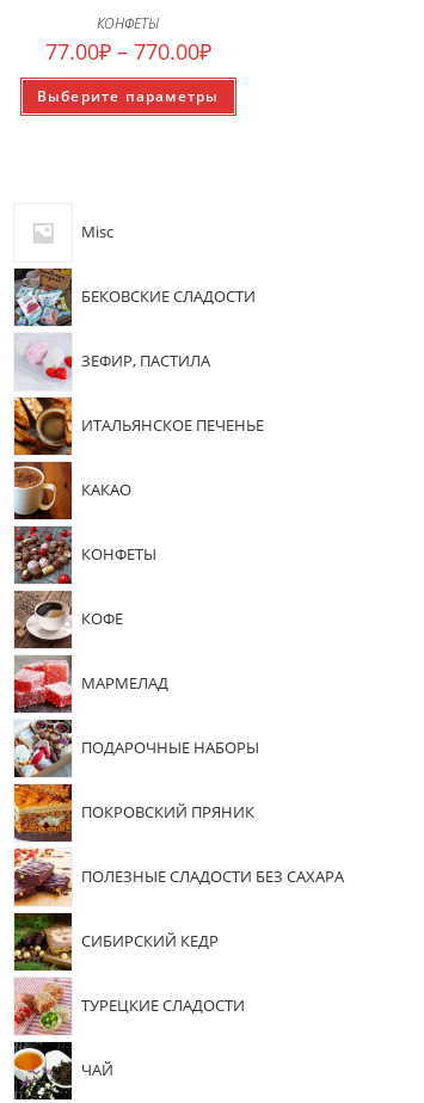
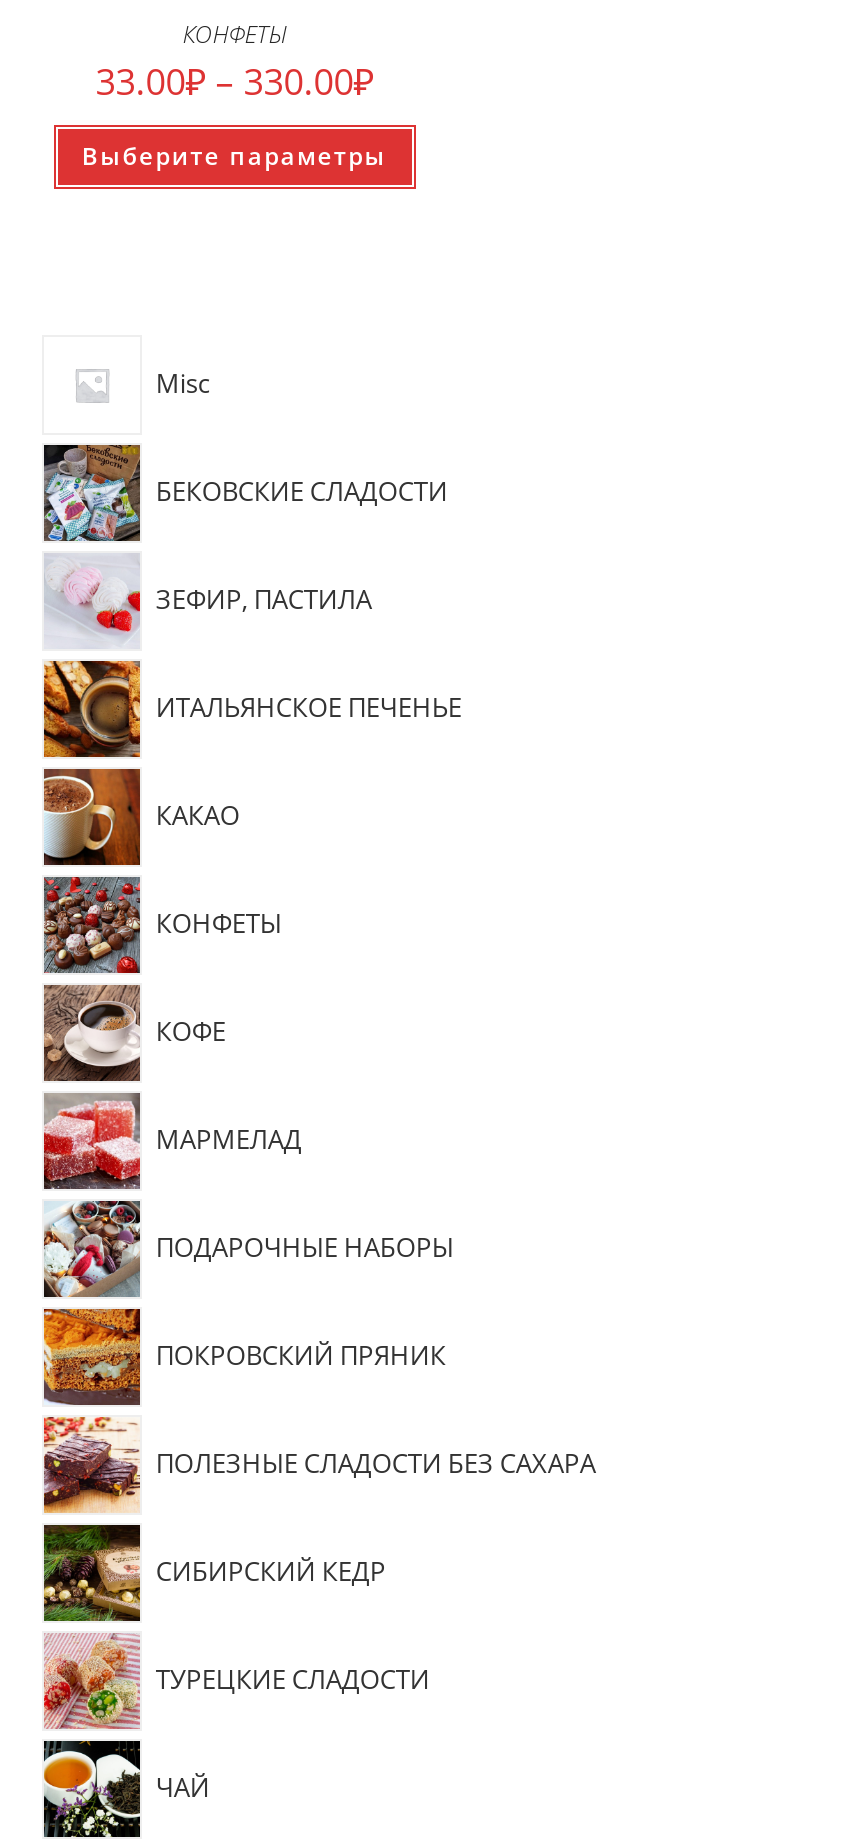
- 77.00₽ – 770.00₽
+ 33.00₽ – 330.00₽
